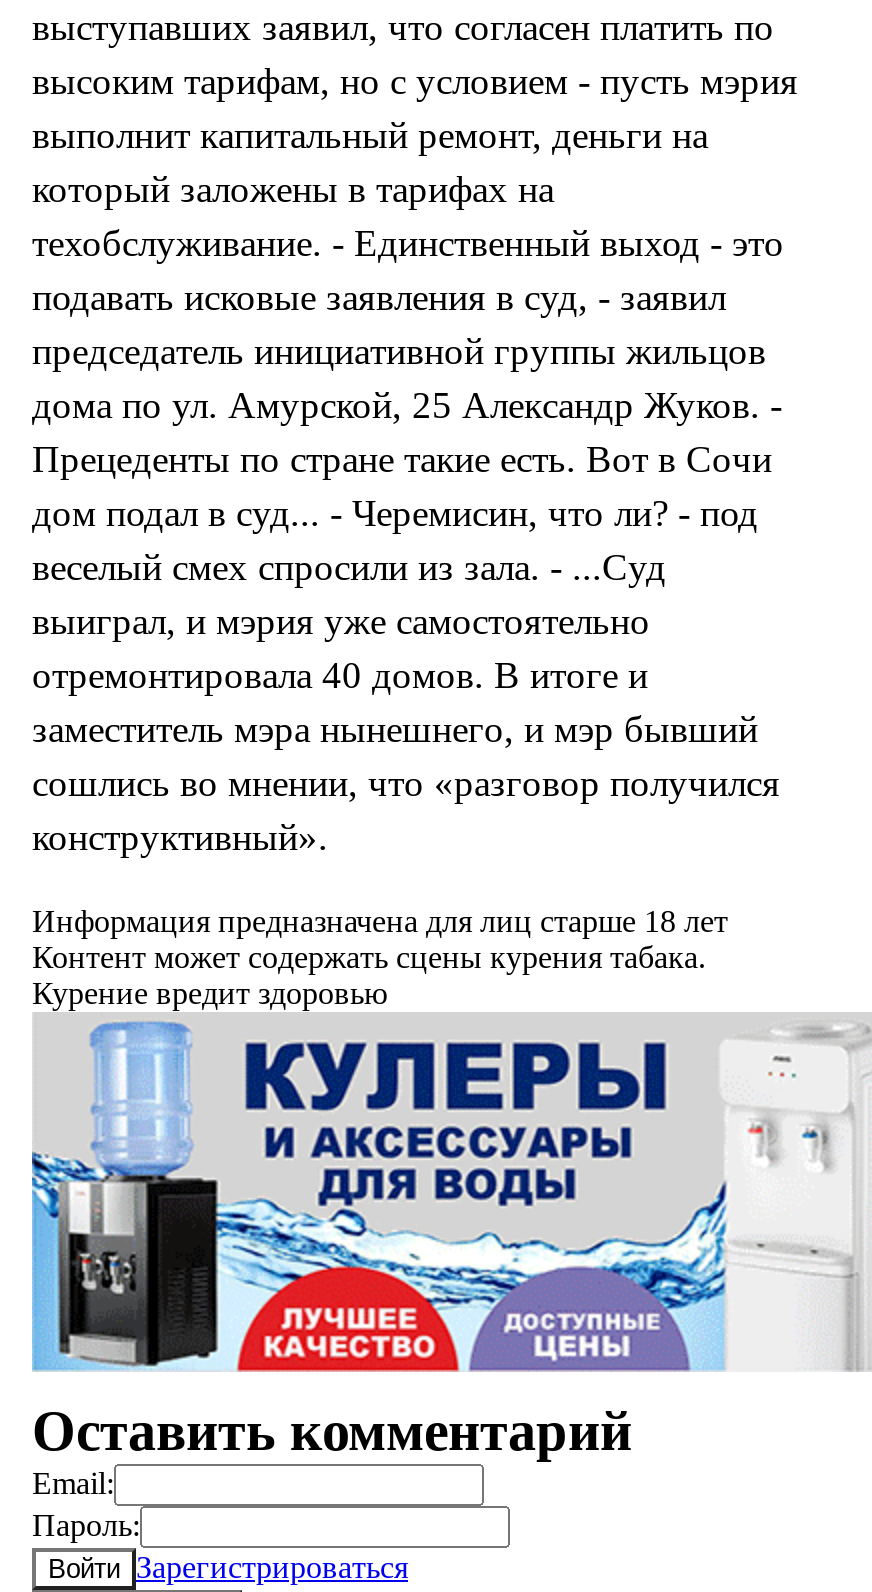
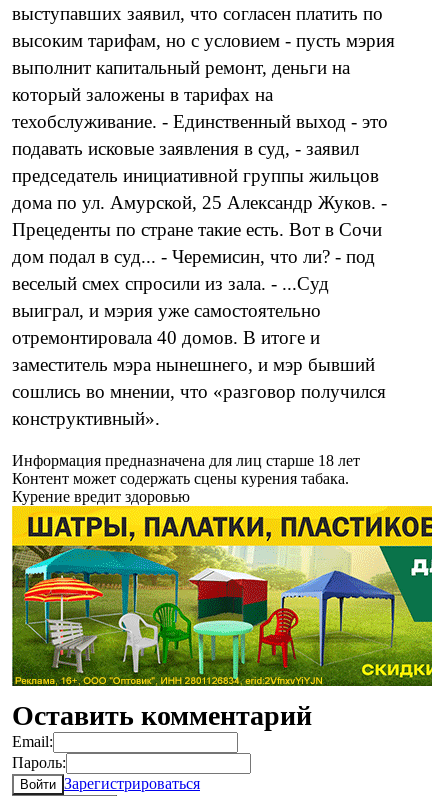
- [image]
+ [image]
